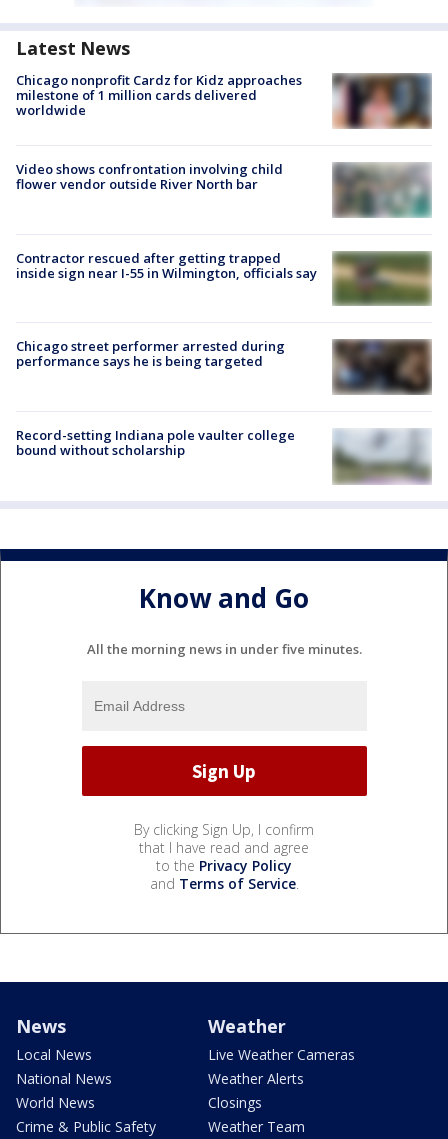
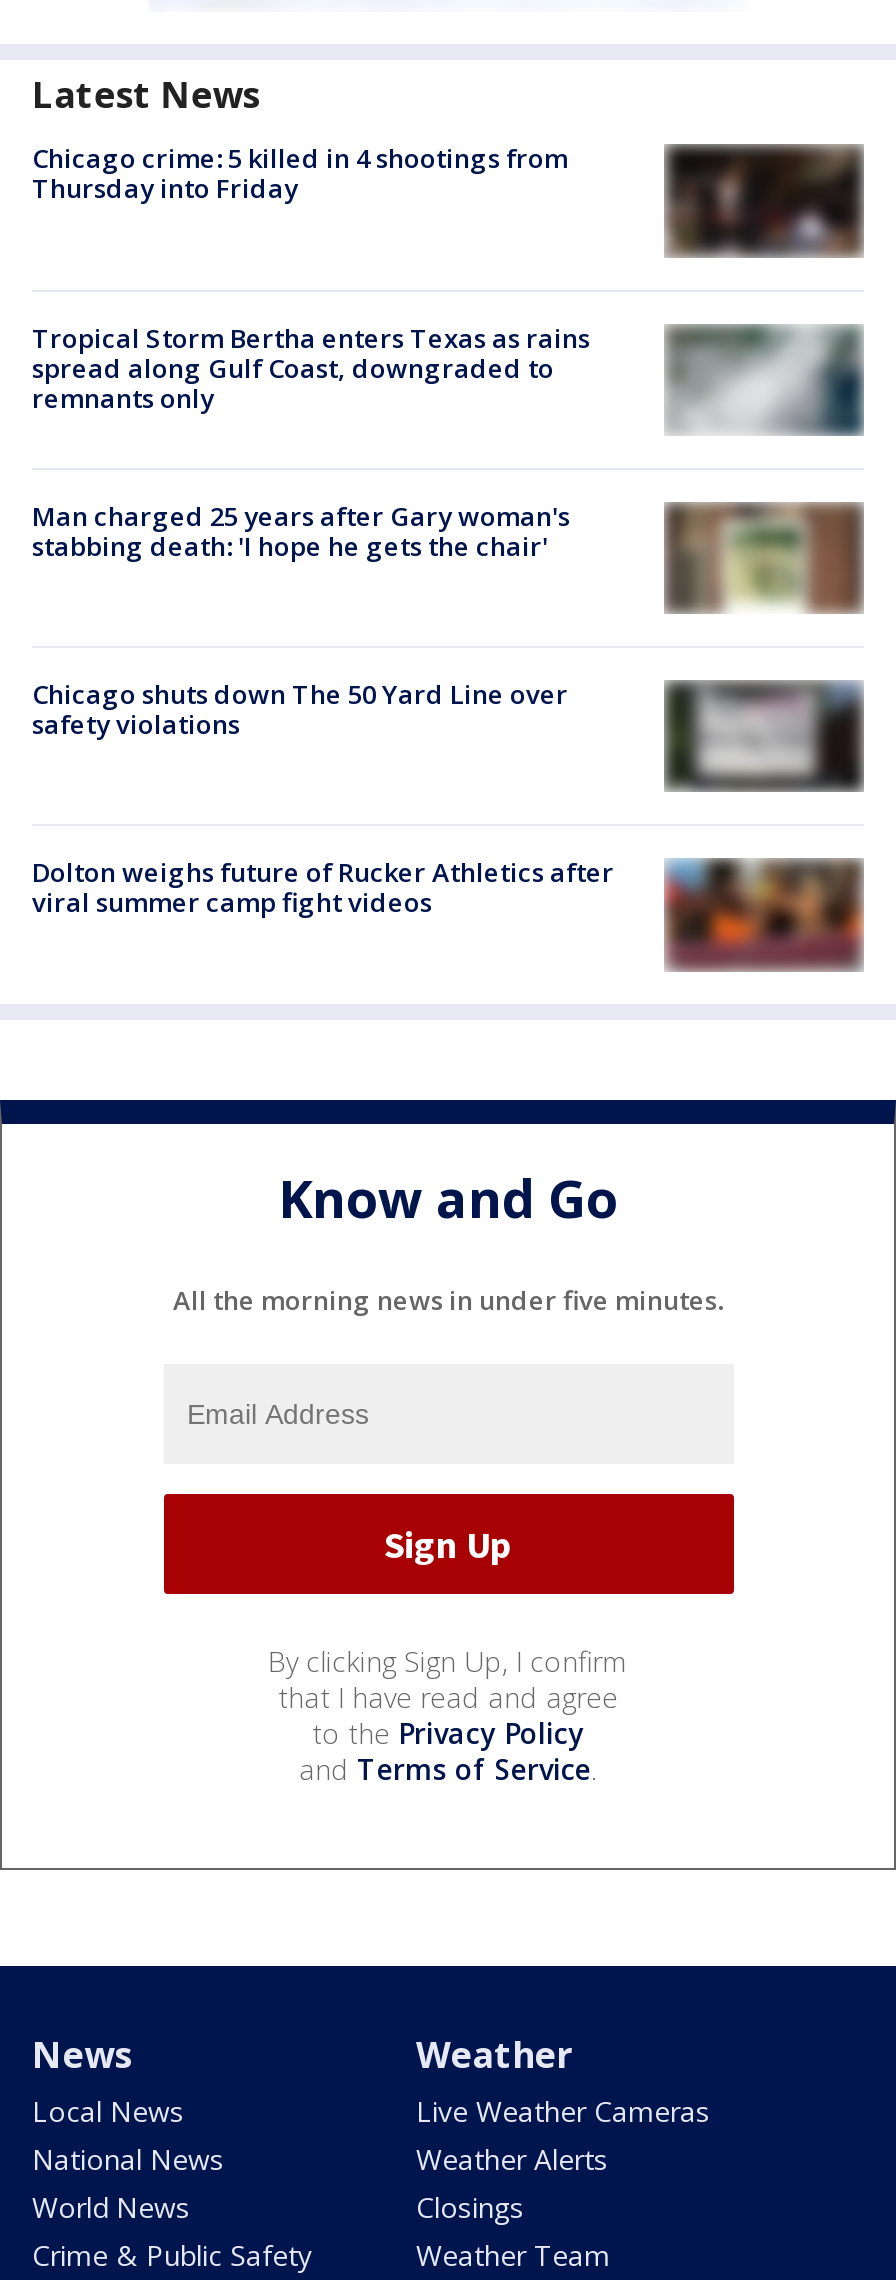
- Chicago nonprofit Cardz for Kidz approaches
- milestone of 1 million cards delivered
- worldwide
+ Chicago crime: 5 killed in 4 shootings from
+ Thursday into Friday

- [image]
+ [image]

- Video shows confrontation involving child
- flower vendor outside River North bar
+ Tropical Storm Bertha enters Texas as rains
+ spread along Gulf Coast, downgraded to
+ remnants only

- [image]
+ [image]

- Contractor rescued after getting trapped
- inside sign near I-55 in Wilmington, officials say
+ Man charged 25 years after Gary woman's
+ stabbing death: 'I hope he gets the chair'

- [image]
+ [image]

- Chicago street performer arrested during
- performance says he is being targeted
+ Chicago shuts down The 50 Yard Line over
+ safety violations

- [image]
+ [image]

- [image]
- Record-setting Indiana pole vaulter college
- bound without scholarship
+ [image]
+ Dolton weighs future of Rucker Athletics after
+ viral summer camp fight videos
